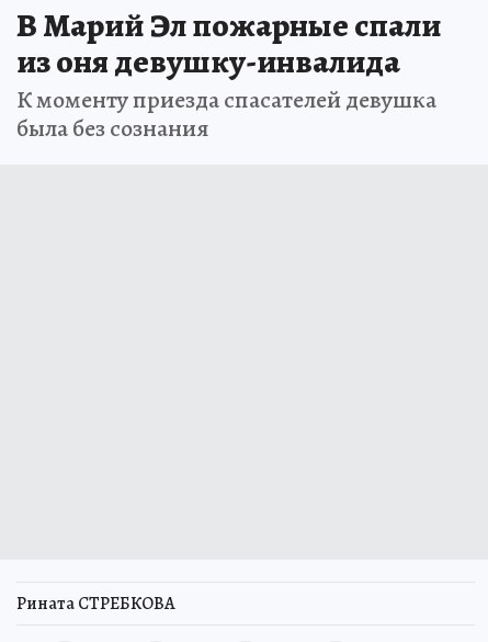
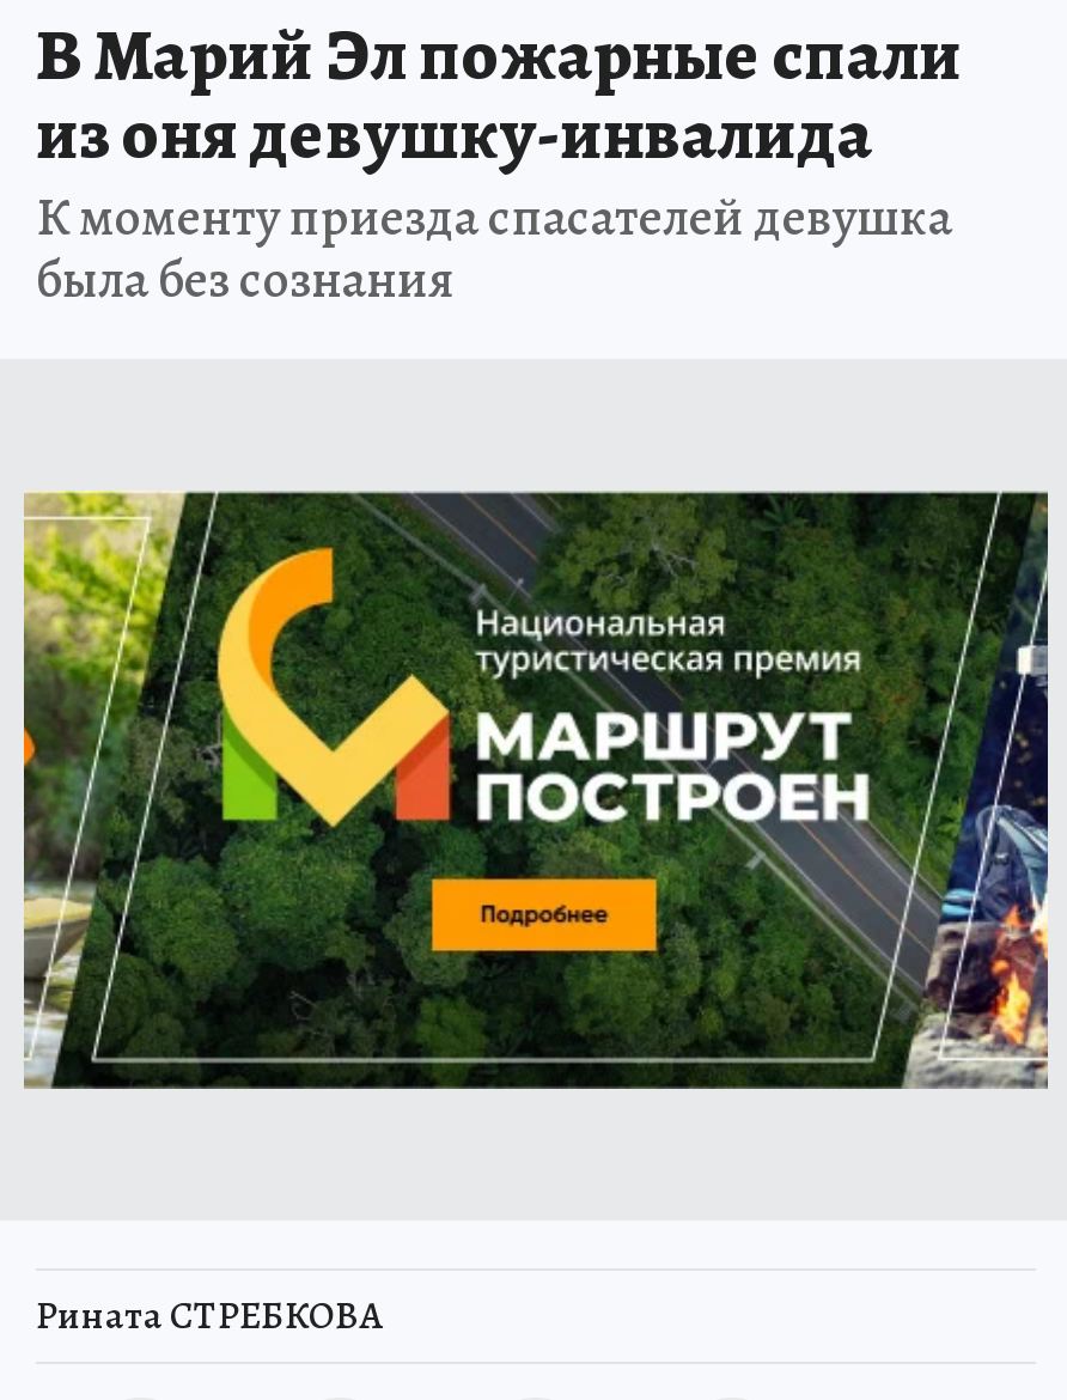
+ [image]
